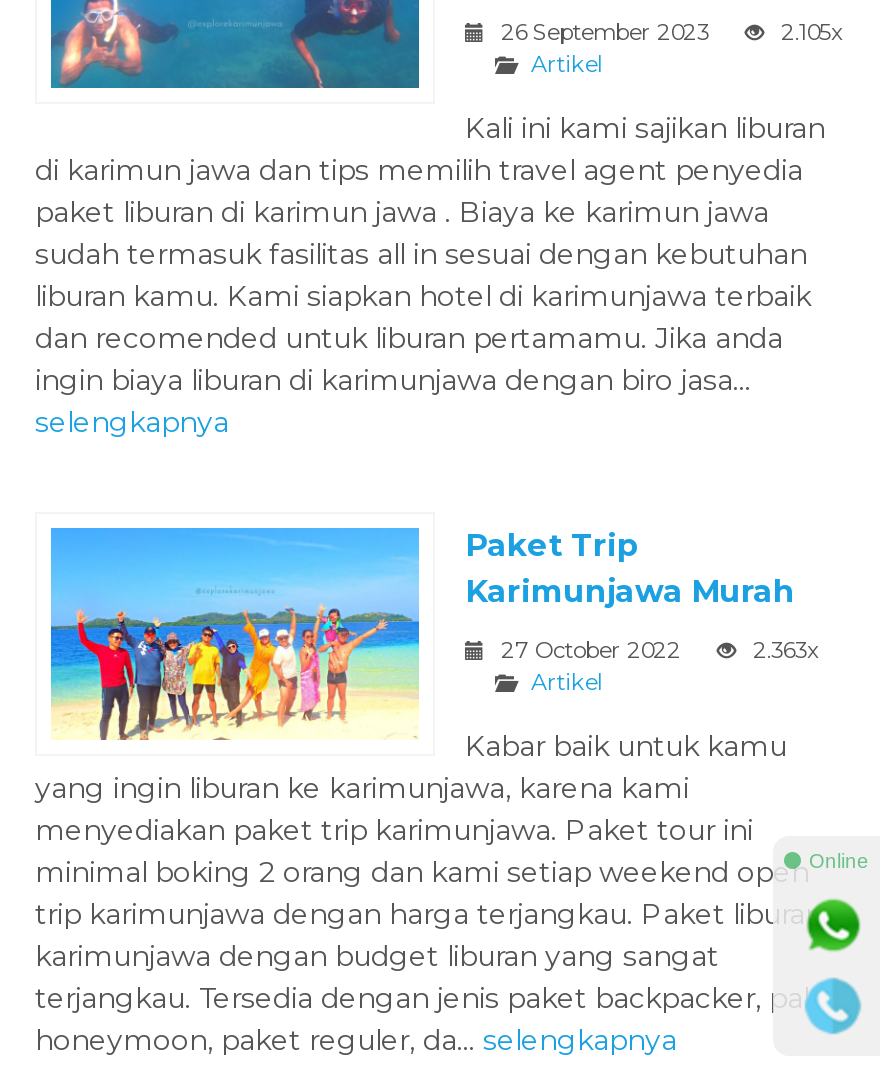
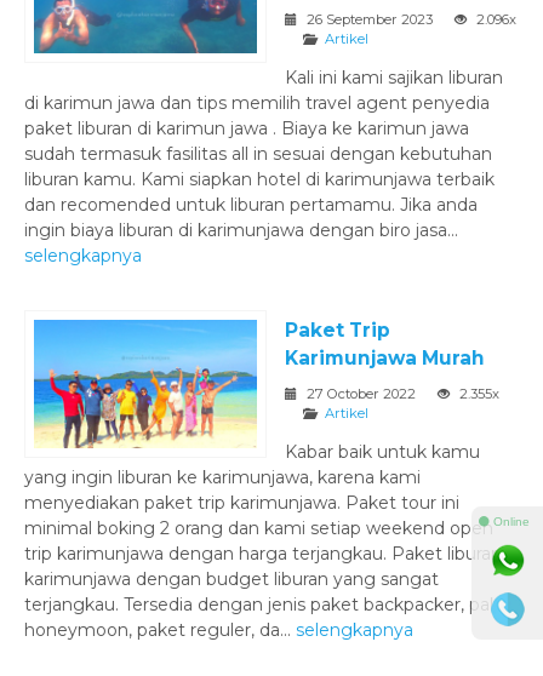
- 2.105x
+ 2.096x

- 2.363x
+ 2.355x
